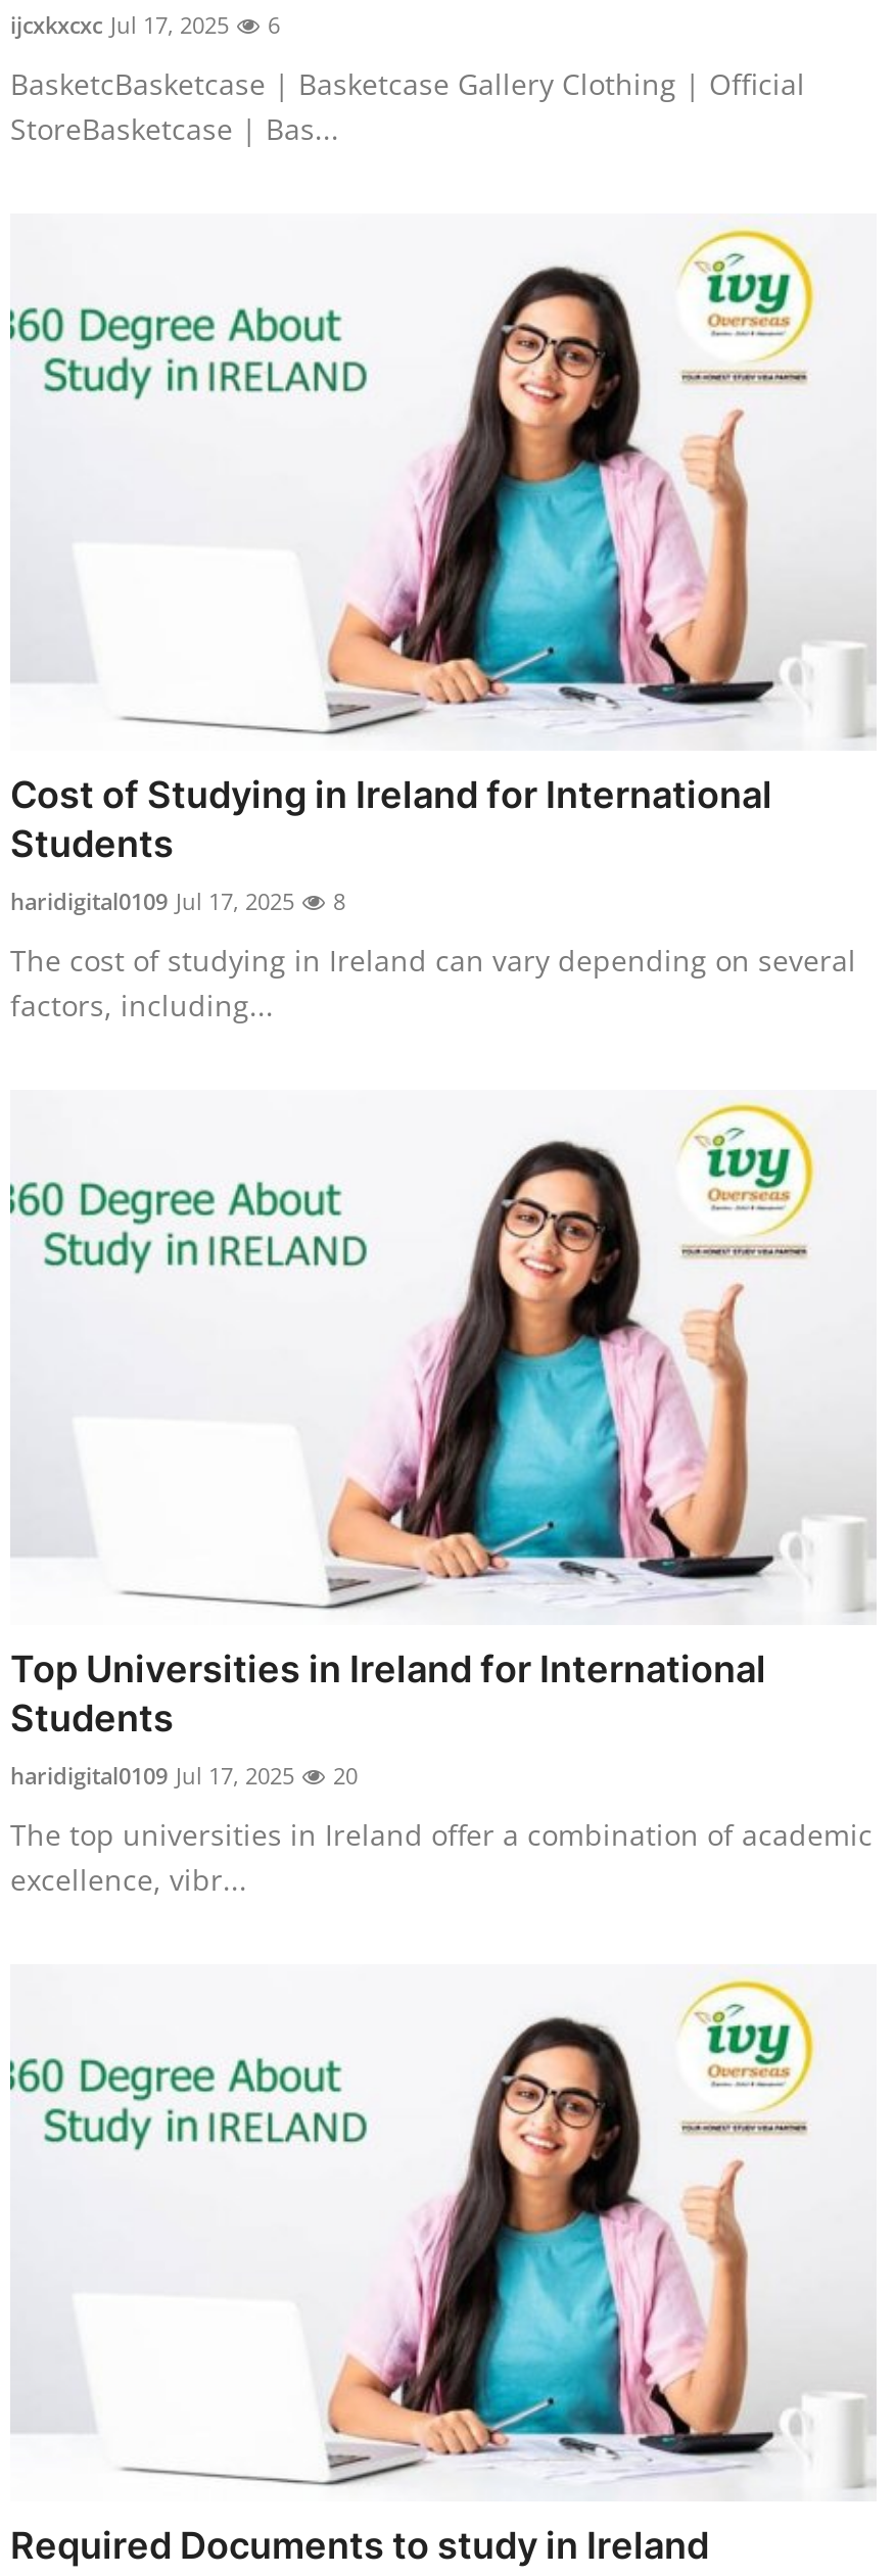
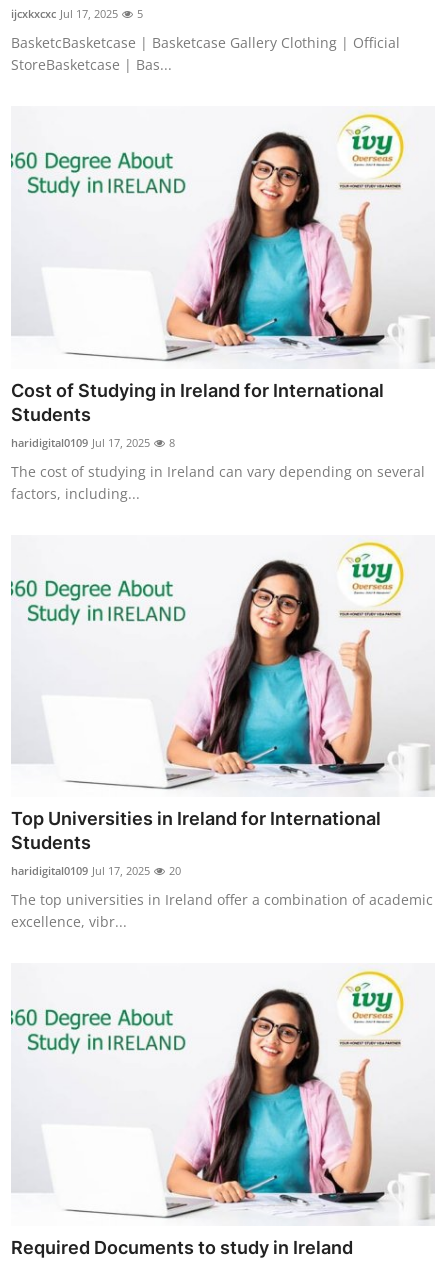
- ijcxkxcxc Jul 17, 2025 6
+ ijcxkxcxc Jul 17, 2025 5
